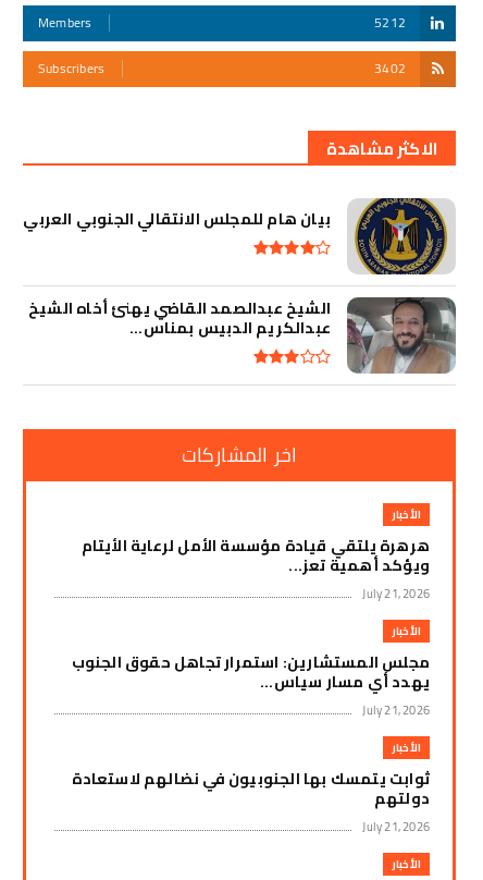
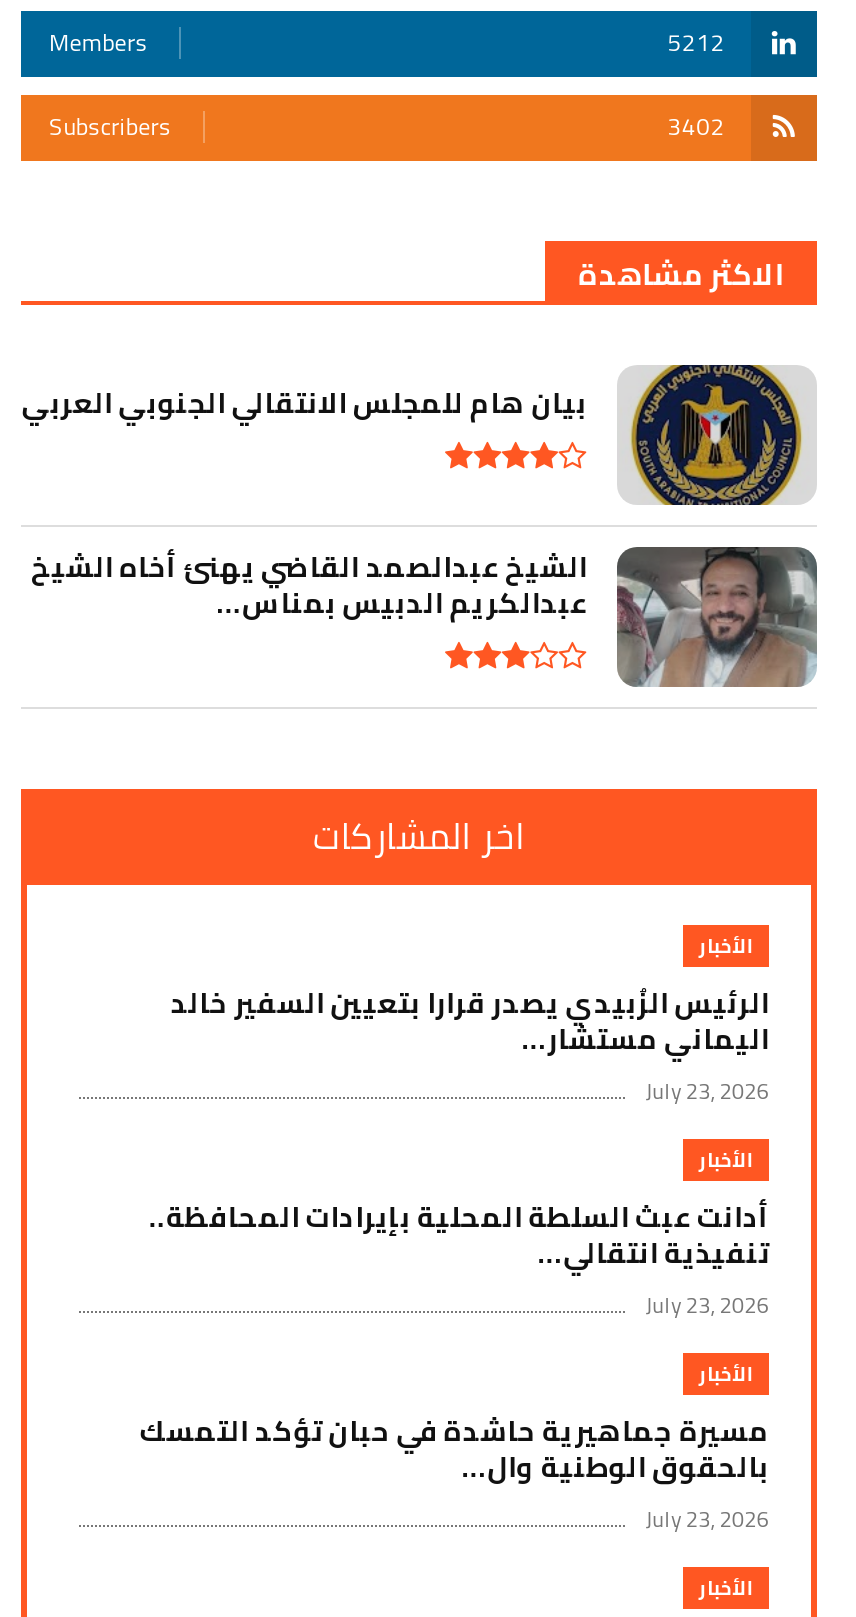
- هرهرة يلتقي قيادة مؤسسة الأمل لرعاية الأيتام
- ويؤكد أهمية تعز...
- July 21, 2026
+ الرئيس الزُبيدي يصدر قرارا بتعيين السفير خالد
+ اليماني مستشار...
+ July 23, 2026

- مجلس المستشارين: استمرار تجاهل حقوق الجنوب
- يهدد أي مسار سياس...
- July 21, 2026
+ أدانت عبث السلطة المحلية بإيرادات المحافظة..
+ تنفيذية انتقالي...
+ July 23, 2026

- ثوابت يتمسك بها الجنوبيون في نضالهم لاستعادة
- دولتهم
- July 21, 2026
+ مسيرة جماهيرية حاشدة في حبان تؤكد التمسك
+ بالحقوق الوطنية وال...
+ July 23, 2026
